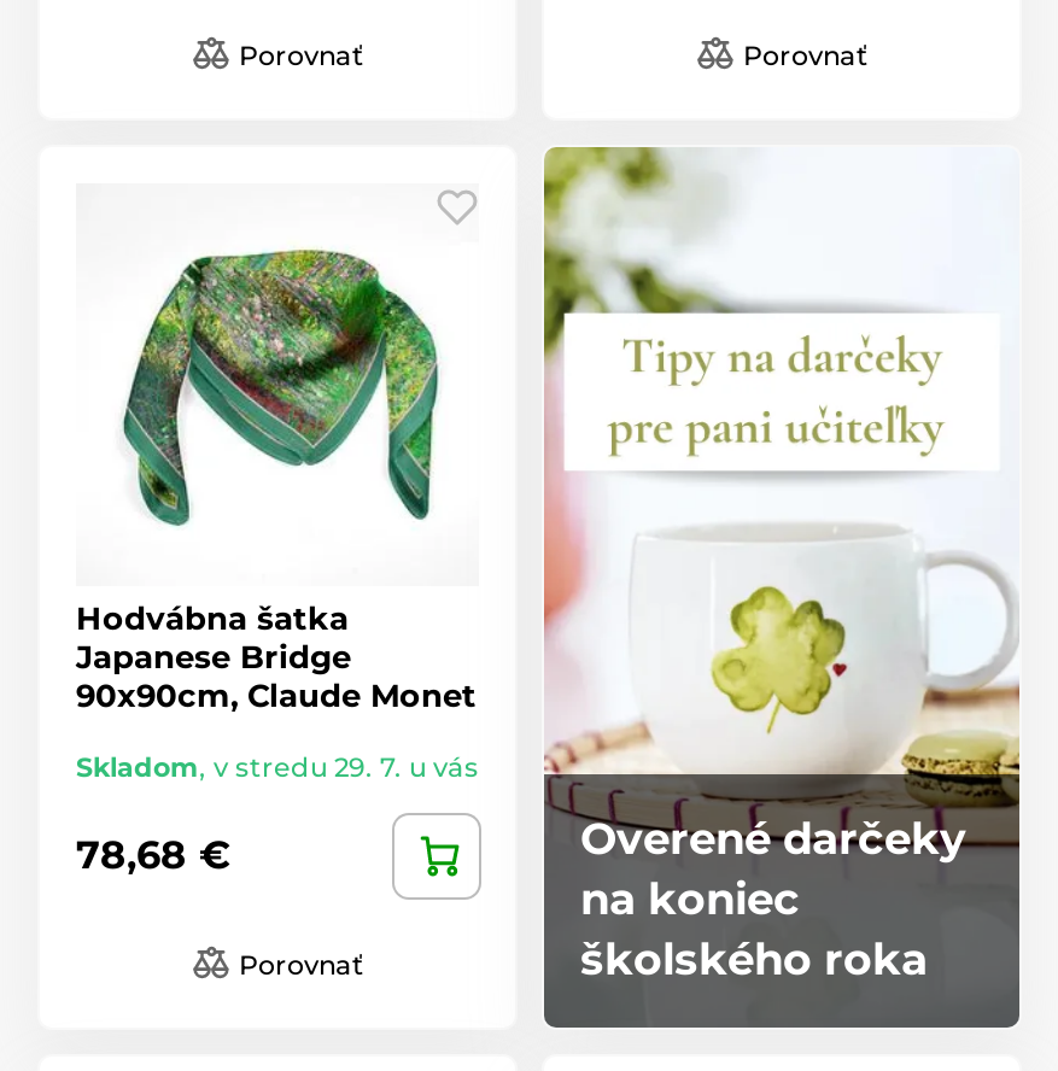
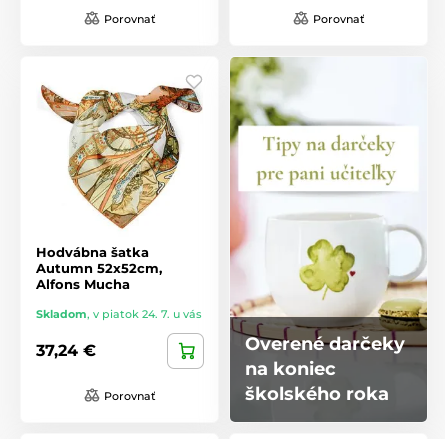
- [image]
- Japanese Bridge
- 90x90cm, Claude Monet
+ [image]
+ Autumn 52x52cm,
+ Alfons Mucha

- Skladom, v stredu 29. 7. u vás
+ Skladom, v piatok 24. 7. u vás

- 78,68 €
+ 37,24 €
